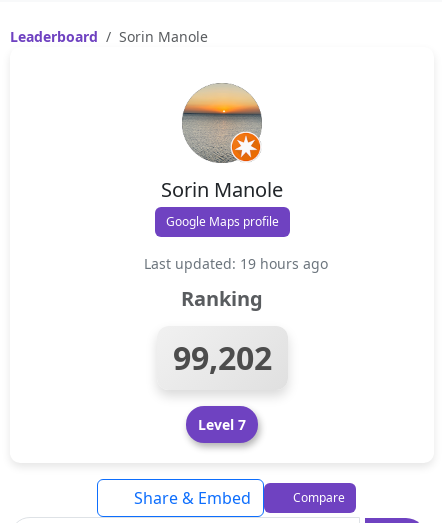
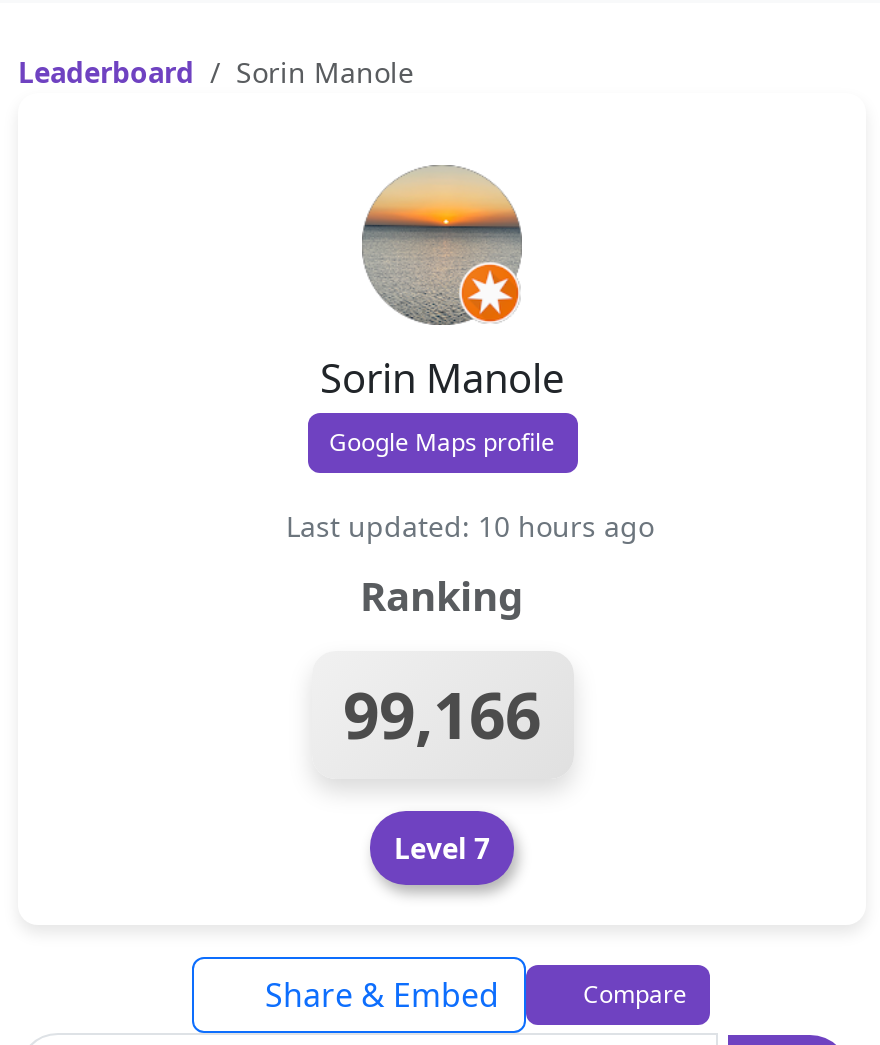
- Last updated: 19 hours ago
+ Last updated: 10 hours ago

- 99,202
+ 99,166
